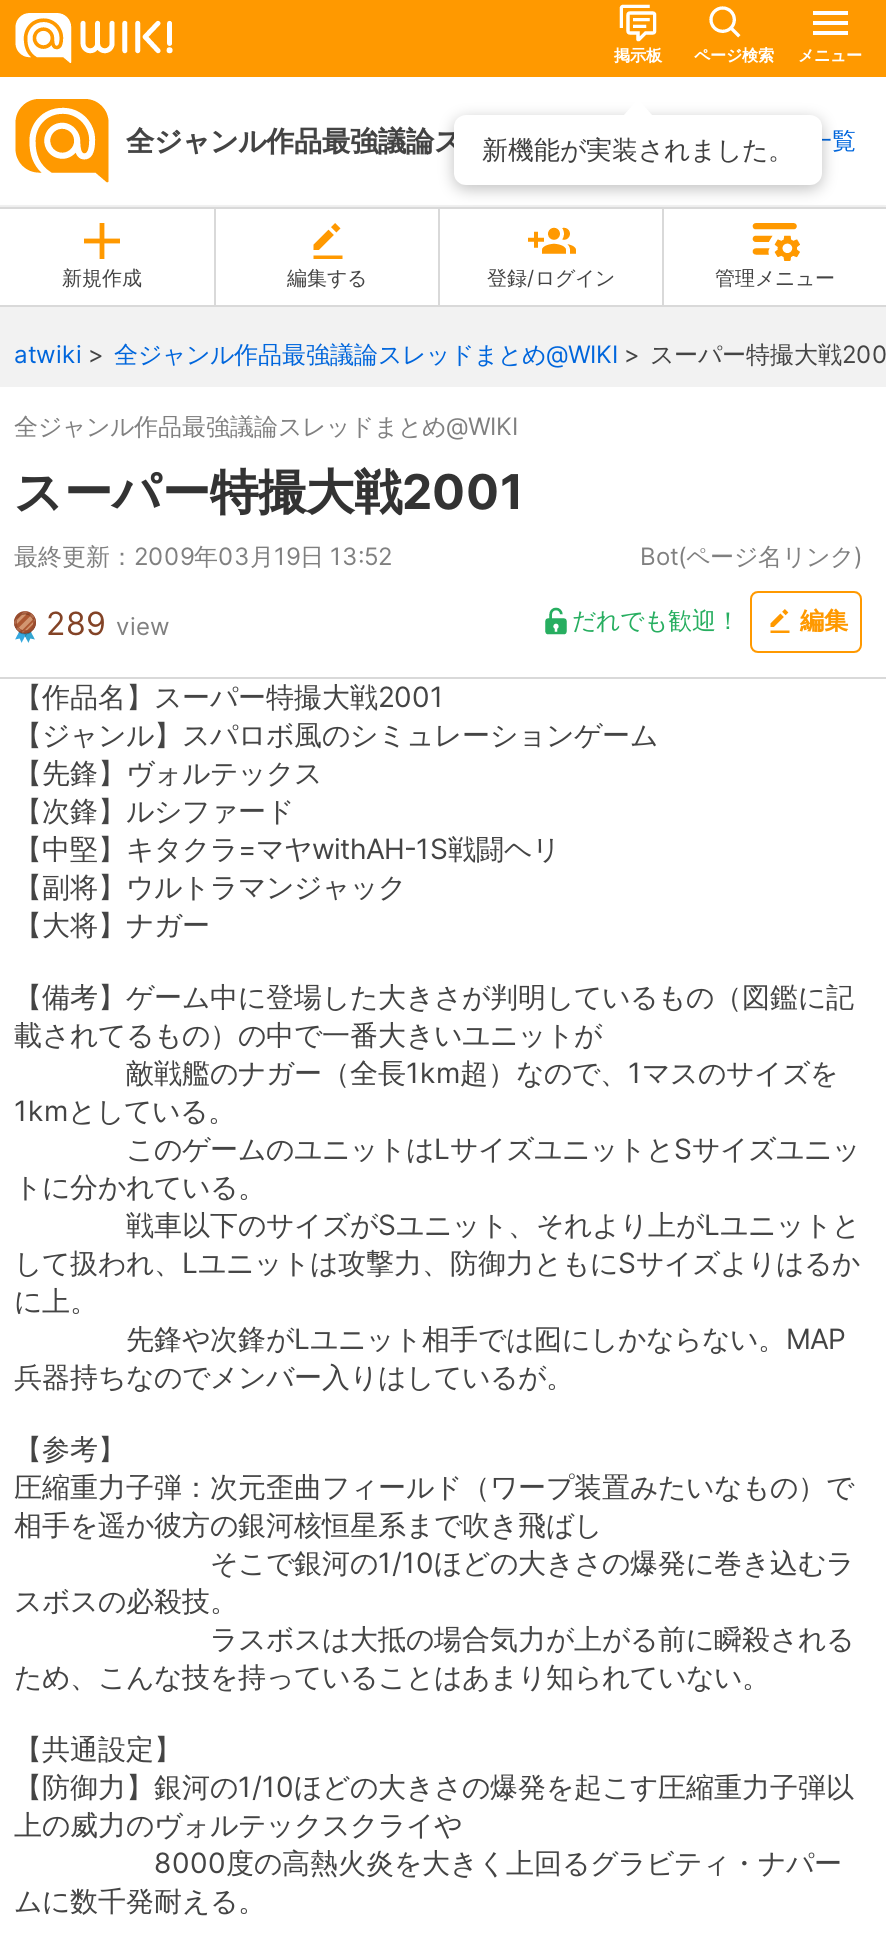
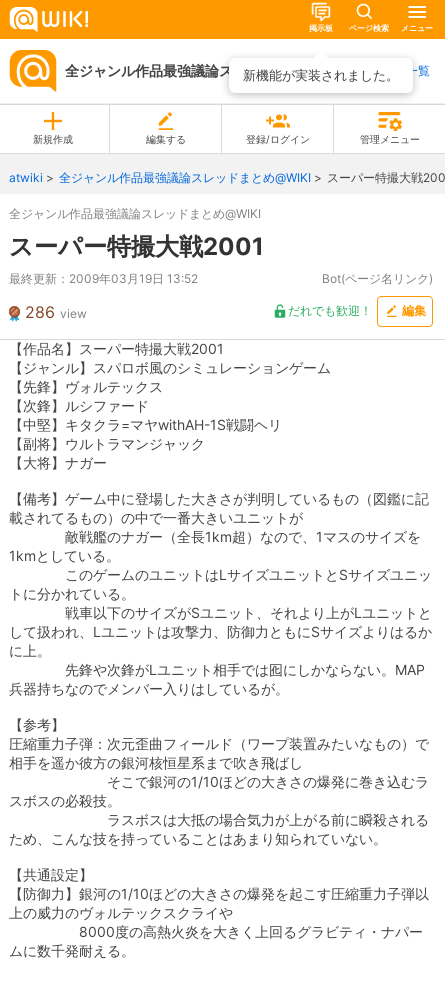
- 289 view
+ 286 view
